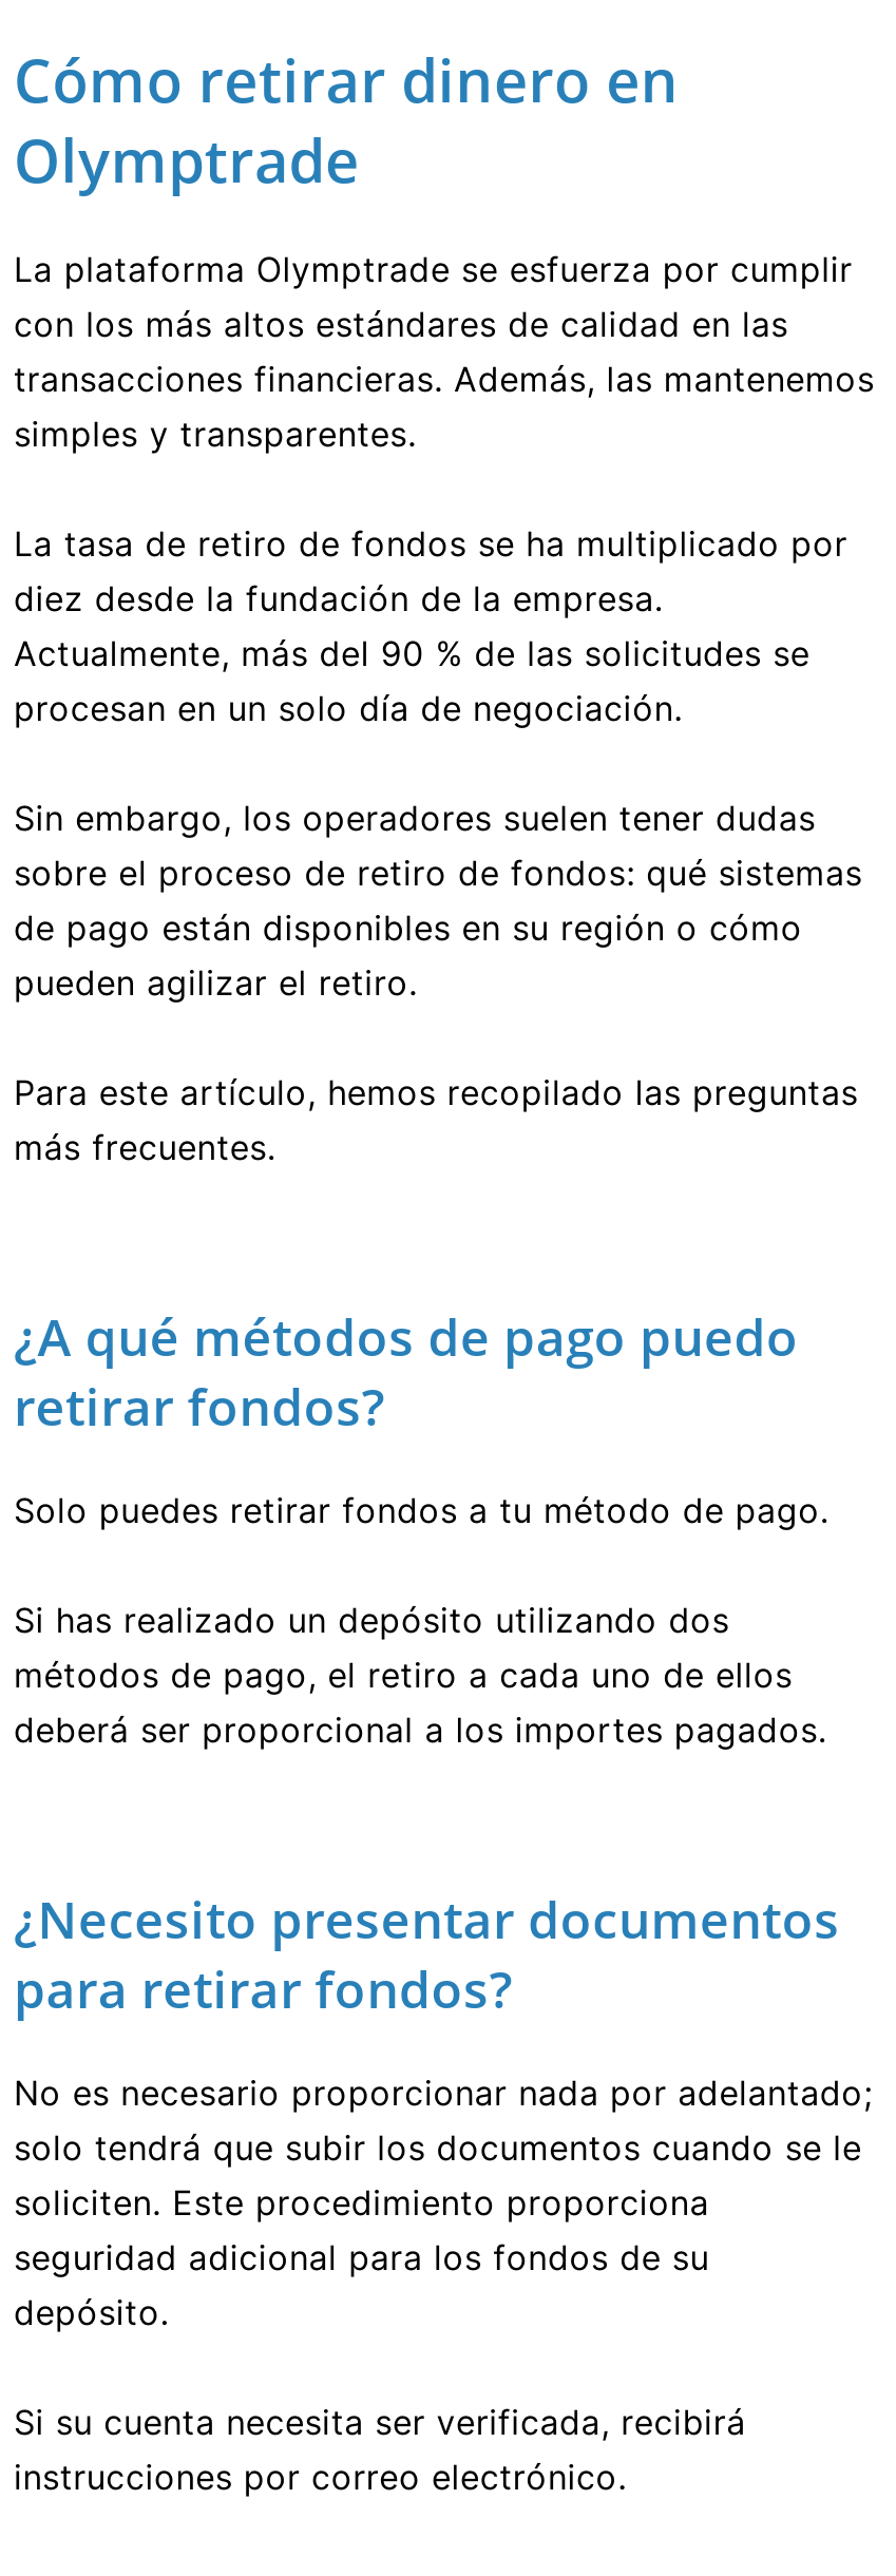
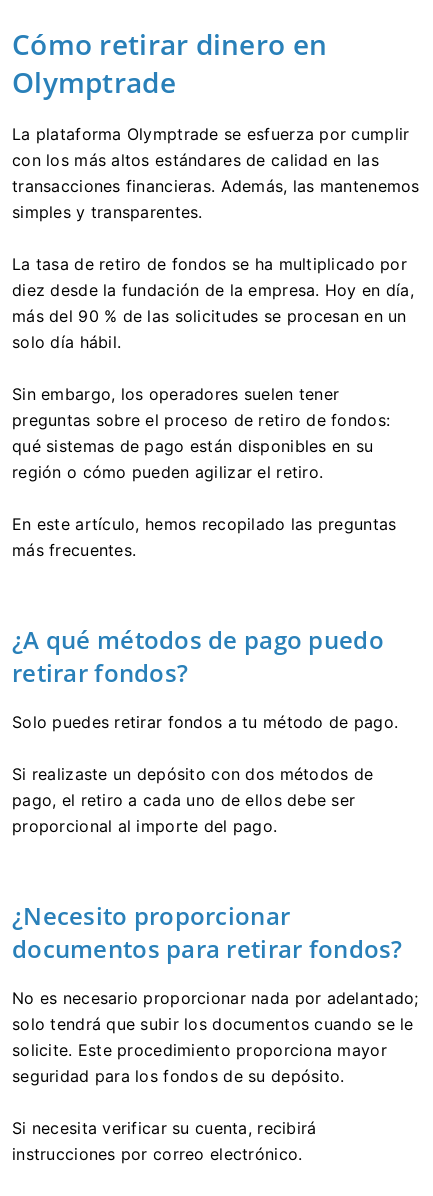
- diez desde la fundación de la empresa.
- Actualmente, más del 90 % de las solicitudes se
- procesan en un solo día de negociación.
+ diez desde la fundación de la empresa. Hoy en día,
+ más del 90 % de las solicitudes se procesan en un
+ solo día hábil.

- Sin embargo, los operadores suelen tener dudas
- sobre el proceso de retiro de fondos: qué sistemas
- de pago están disponibles en su región o cómo
- pueden agilizar el retiro.
+ Sin embargo, los operadores suelen tener
+ preguntas sobre el proceso de retiro de fondos:
+ qué sistemas de pago están disponibles en su
+ región o cómo pueden agilizar el retiro.

- Para este artículo, hemos recopilado las preguntas
+ En este artículo, hemos recopilado las preguntas

- Si has realizado un depósito utilizando dos
- métodos de pago, el retiro a cada uno de ellos
- deberá ser proporcional a los importes pagados.
+ Si realizaste un depósito con dos métodos de
+ pago, el retiro a cada uno de ellos debe ser
+ proporcional al importe del pago.

- ¿Necesito presentar documentos
- para retirar fondos?
+ ¿Necesito proporcionar
+ documentos para retirar fondos?

- soliciten. Este procedimiento proporciona
- seguridad adicional para los fondos de su
- depósito.
+ solicite. Este procedimiento proporciona mayor
+ seguridad para los fondos de su depósito.

- Si su cuenta necesita ser verificada, recibirá
+ Si necesita verificar su cuenta, recibirá
